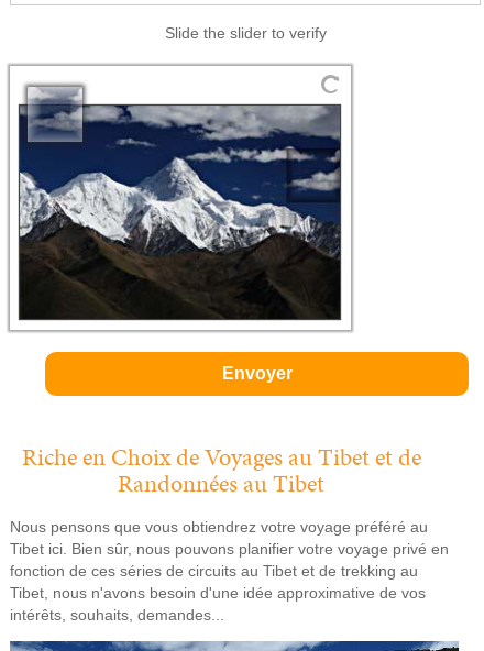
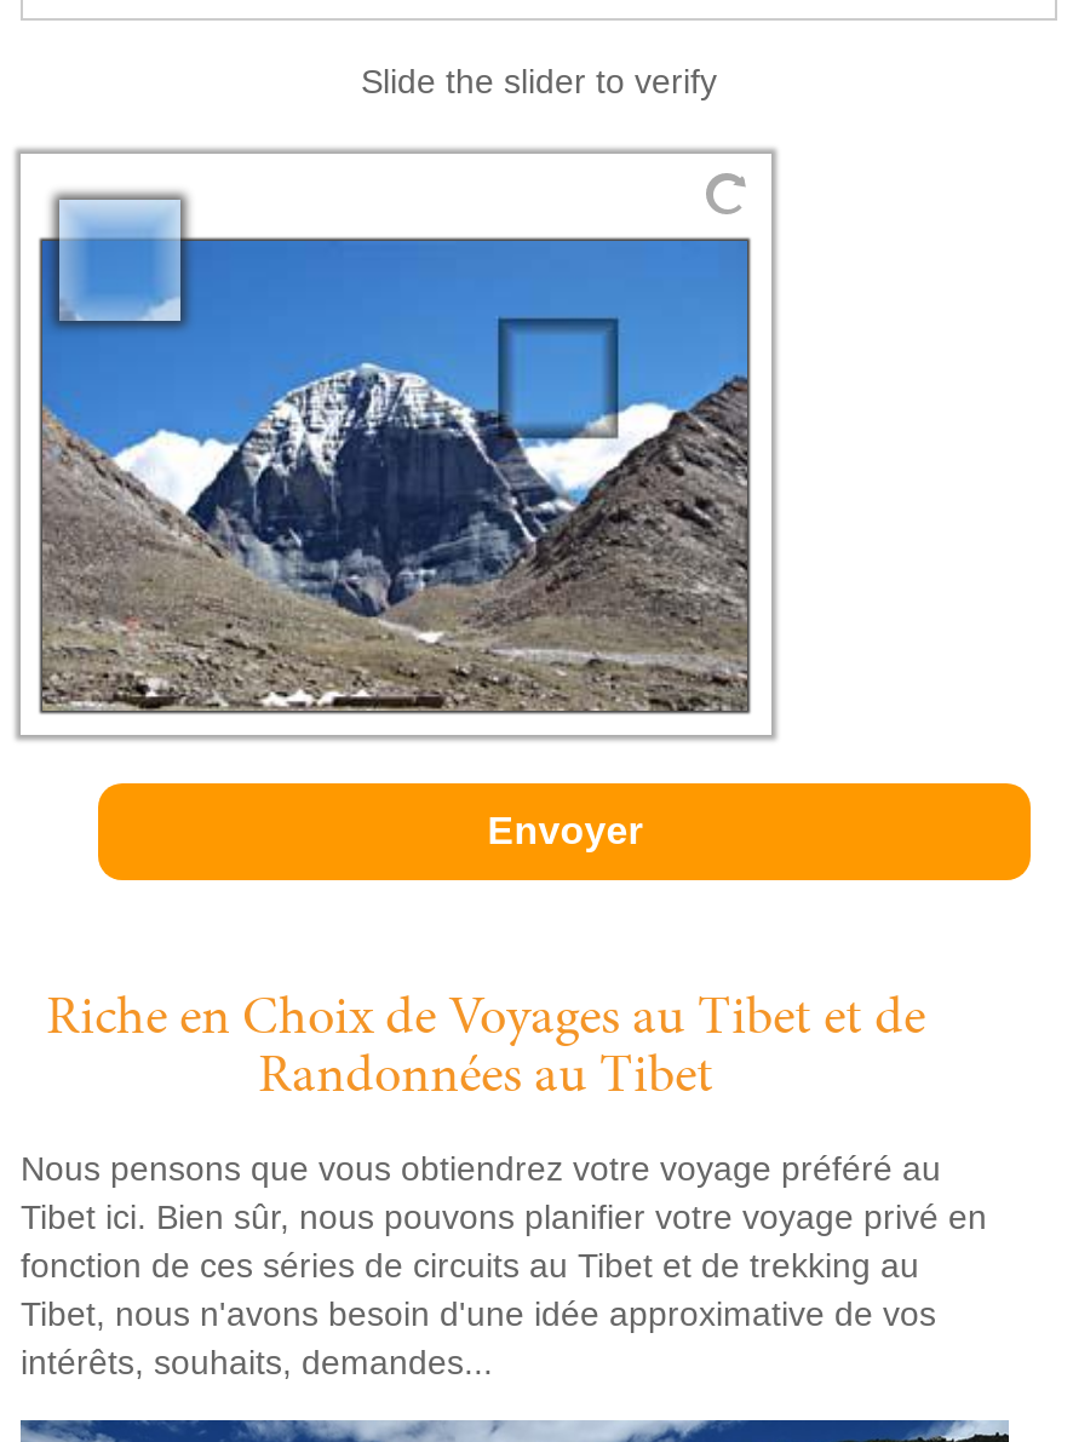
- [image]
+ [image]
